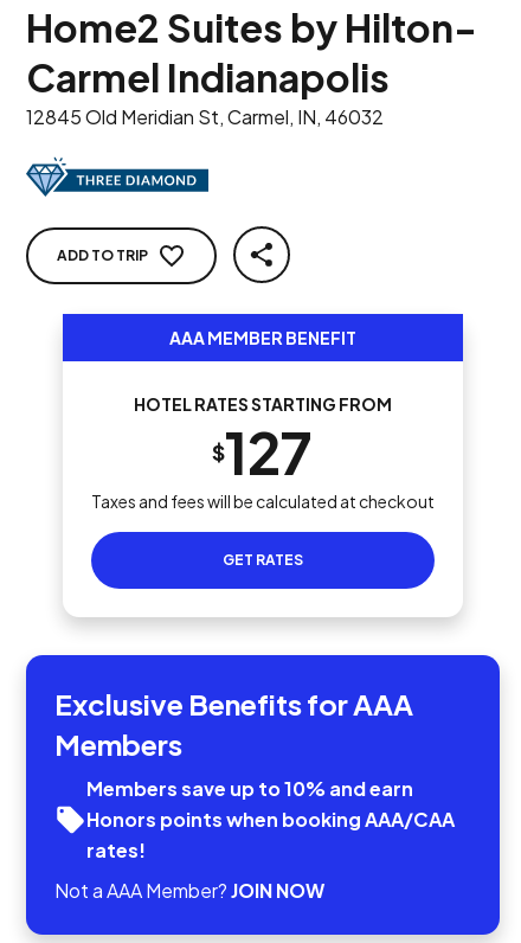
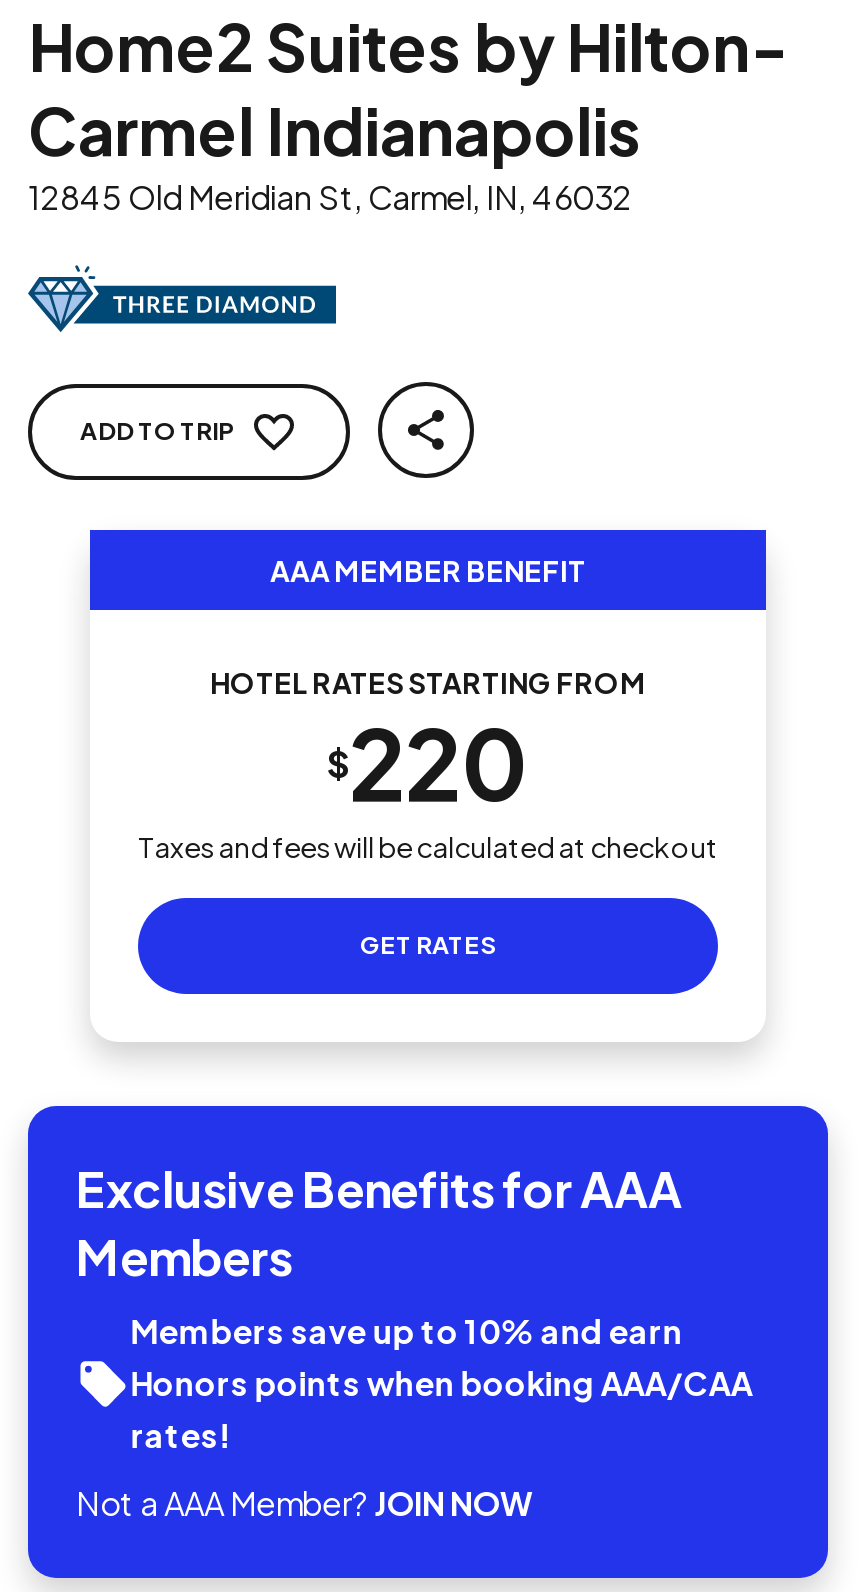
- $127
+ $220
